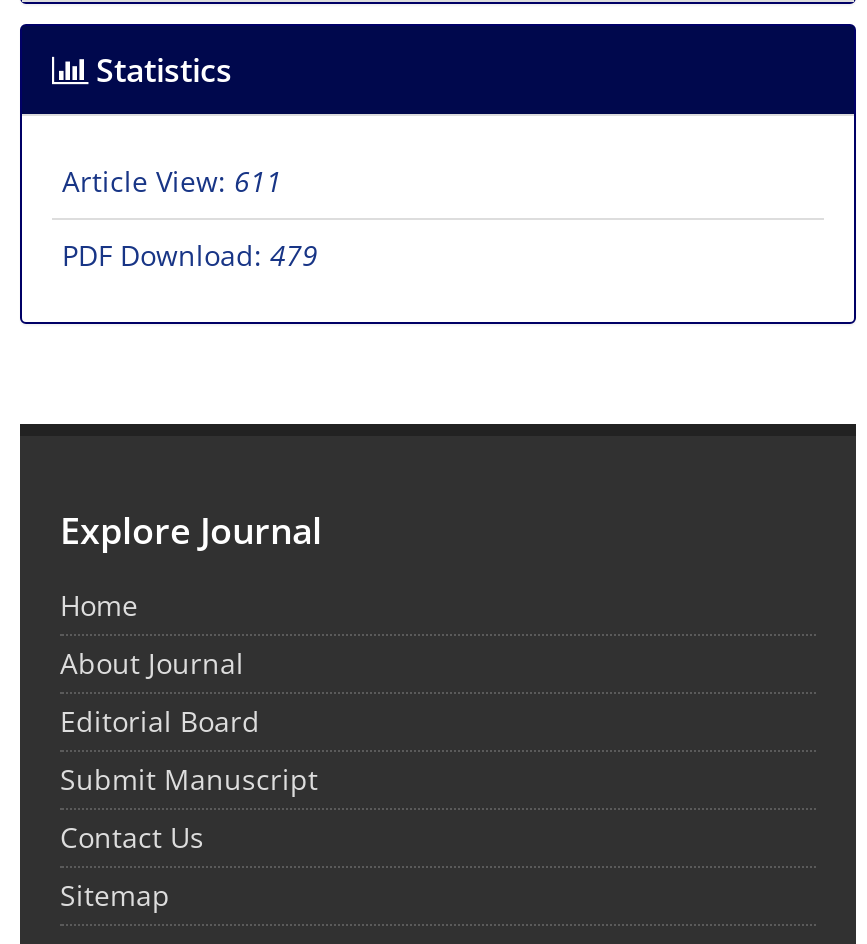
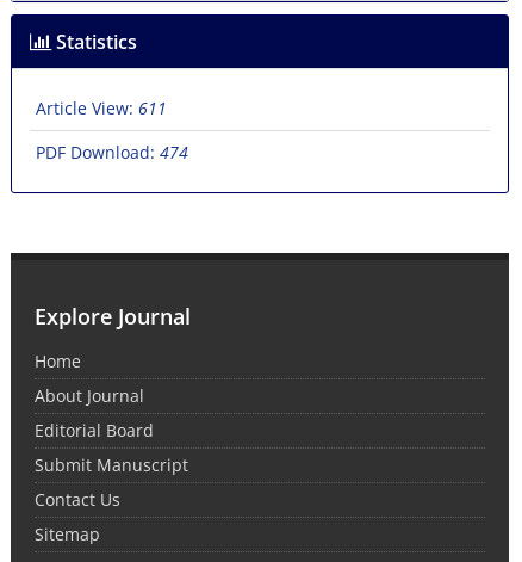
- PDF Download: 479
+ PDF Download: 474
